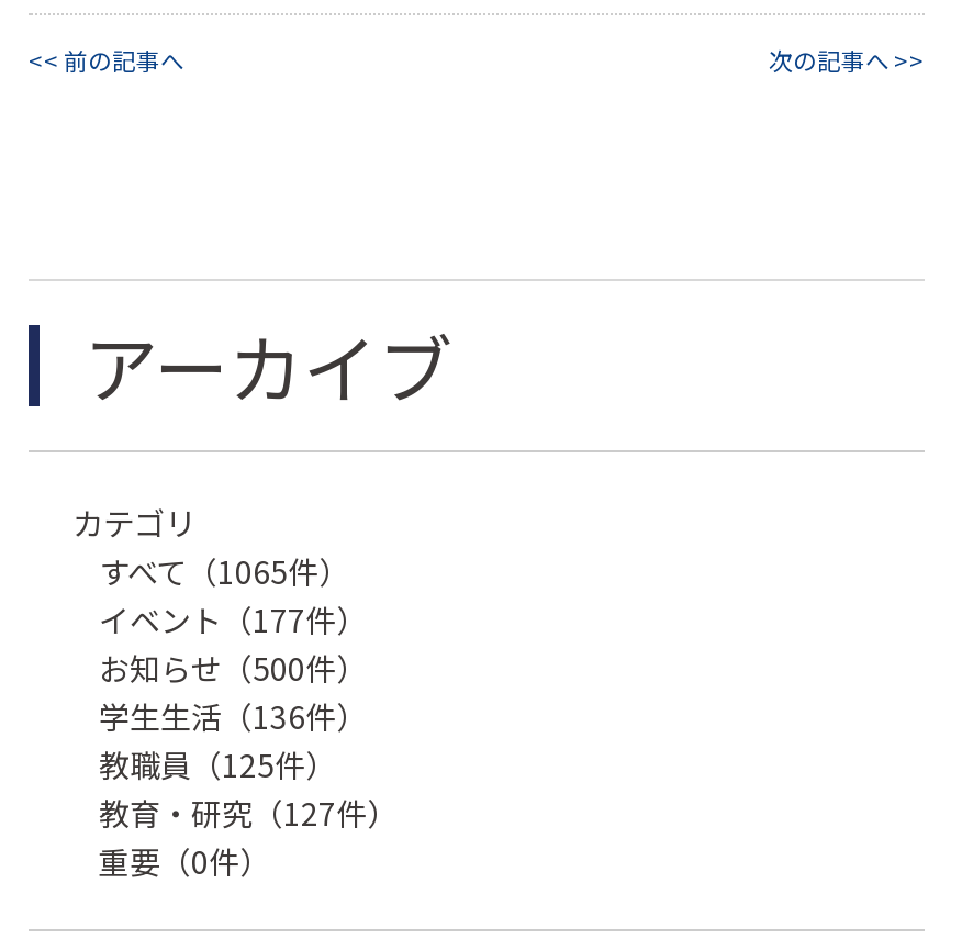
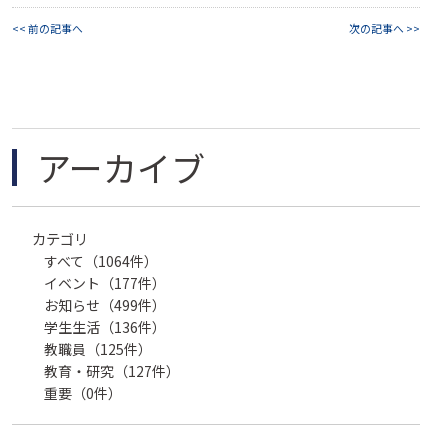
- すべて（1065件）
+ すべて（1064件）

- お知らせ（500件）
+ お知らせ（499件）
